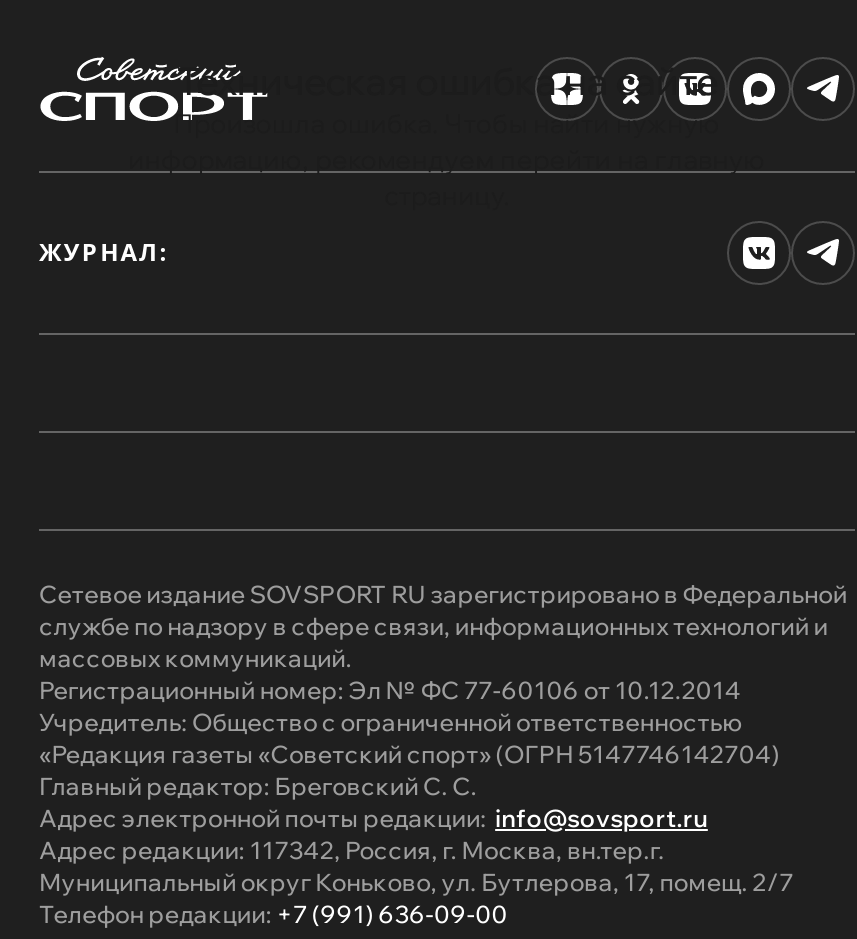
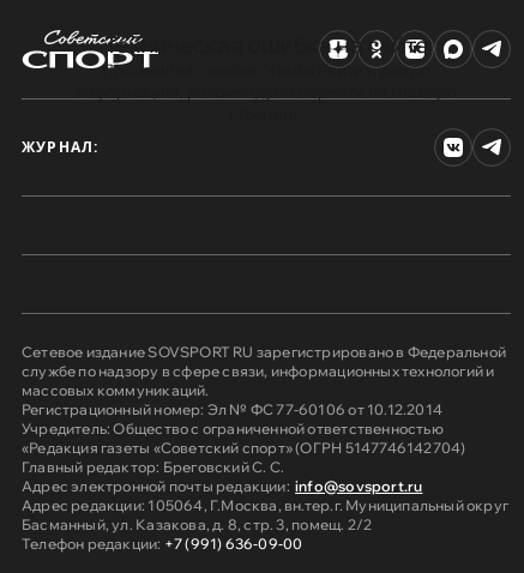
- Адрес редакции: 117342, Россия, г. Москва, вн.тер.г.
- Муниципальный округ Коньково, ул. Бутлерова, 17, помещ. 2/7
+ Адрес редакции: 105064, Г.Москва, вн.тер.г. Муниципальный округ
+ Басманный, ул. Казакова, д. 8, стр. 3, помещ. 2/2
